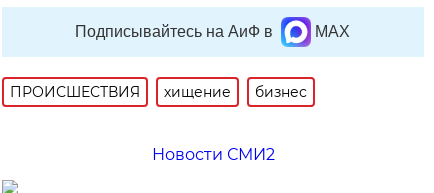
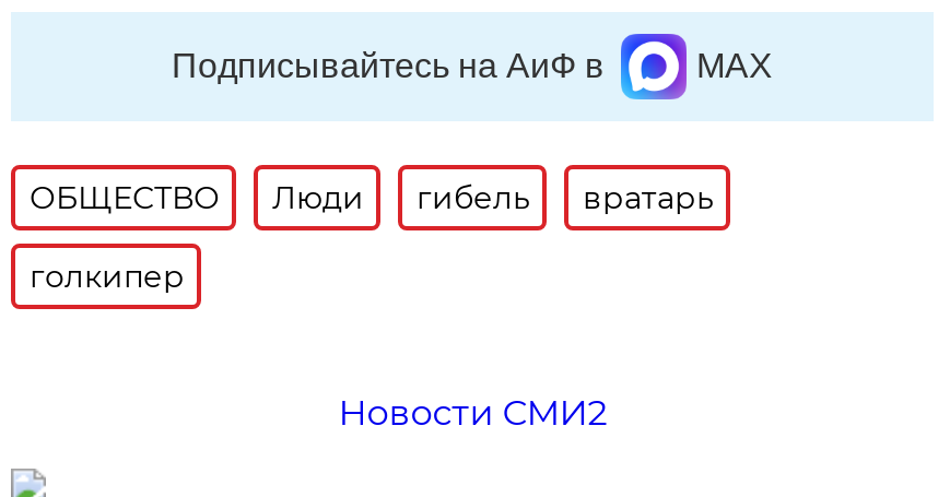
- ПРОИСШЕСТВИЯ
- хищение
- бизнес
+ ОБЩЕСТВО
+ Люди
+ гибель
+ вратарь
+ голкипер
